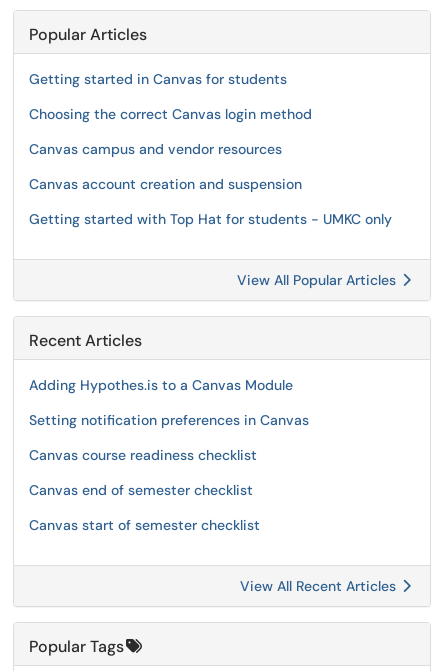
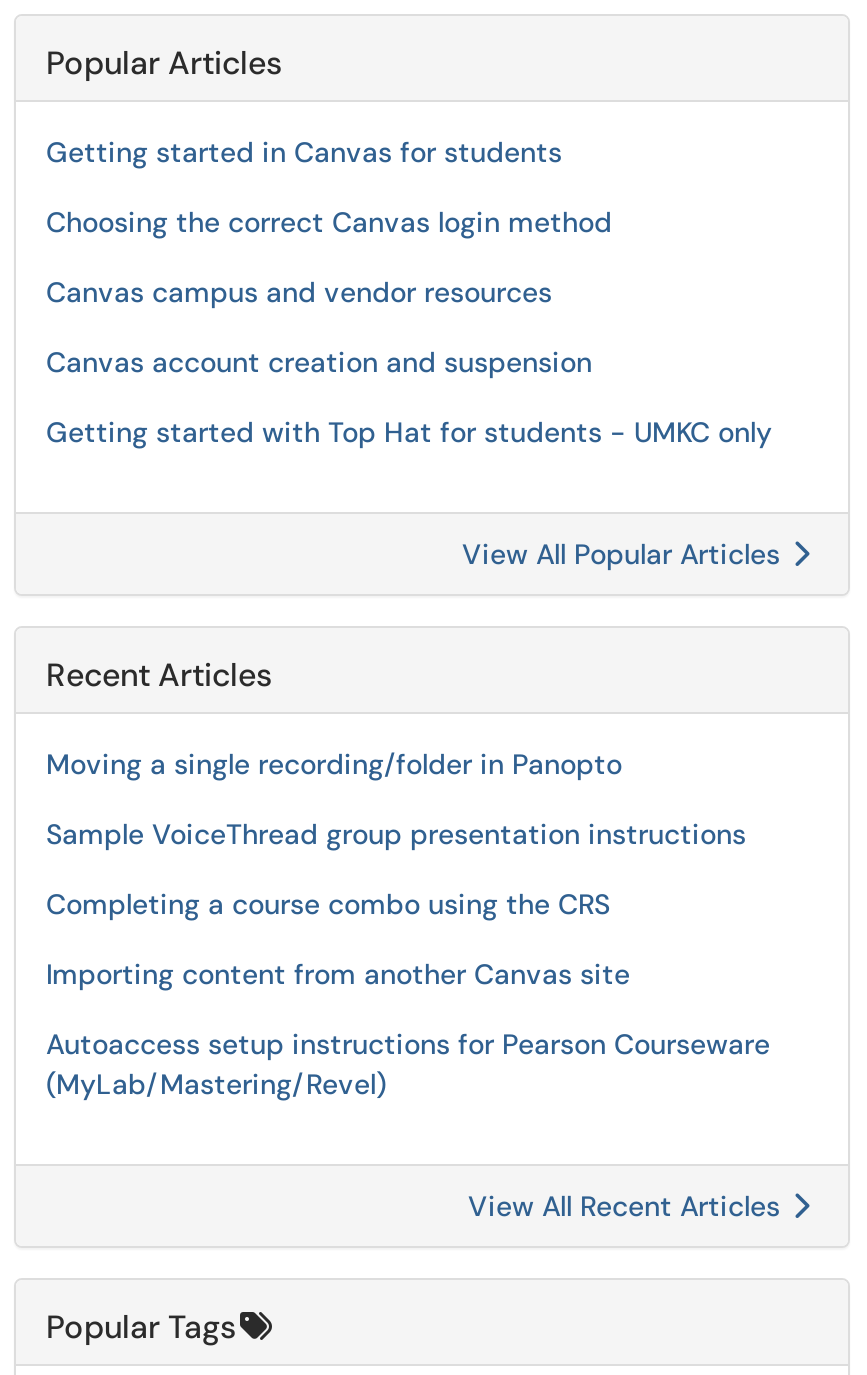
- Adding Hypothes.is to a Canvas Module
+ Moving a single recording/folder in Panopto

- Setting notification preferences in Canvas
+ Sample VoiceThread group presentation instructions

- Canvas course readiness checklist
+ Completing a course combo using the CRS

- Canvas end of semester checklist
+ Importing content from another Canvas site

- Canvas start of semester checklist
+ Autoaccess setup instructions for Pearson Courseware
+ (MyLab/Mastering/Revel)
